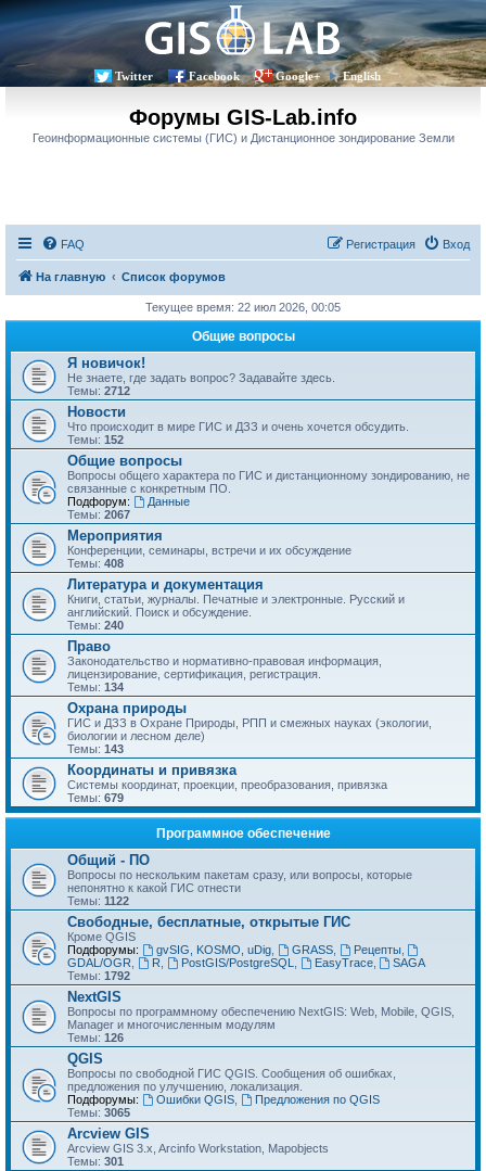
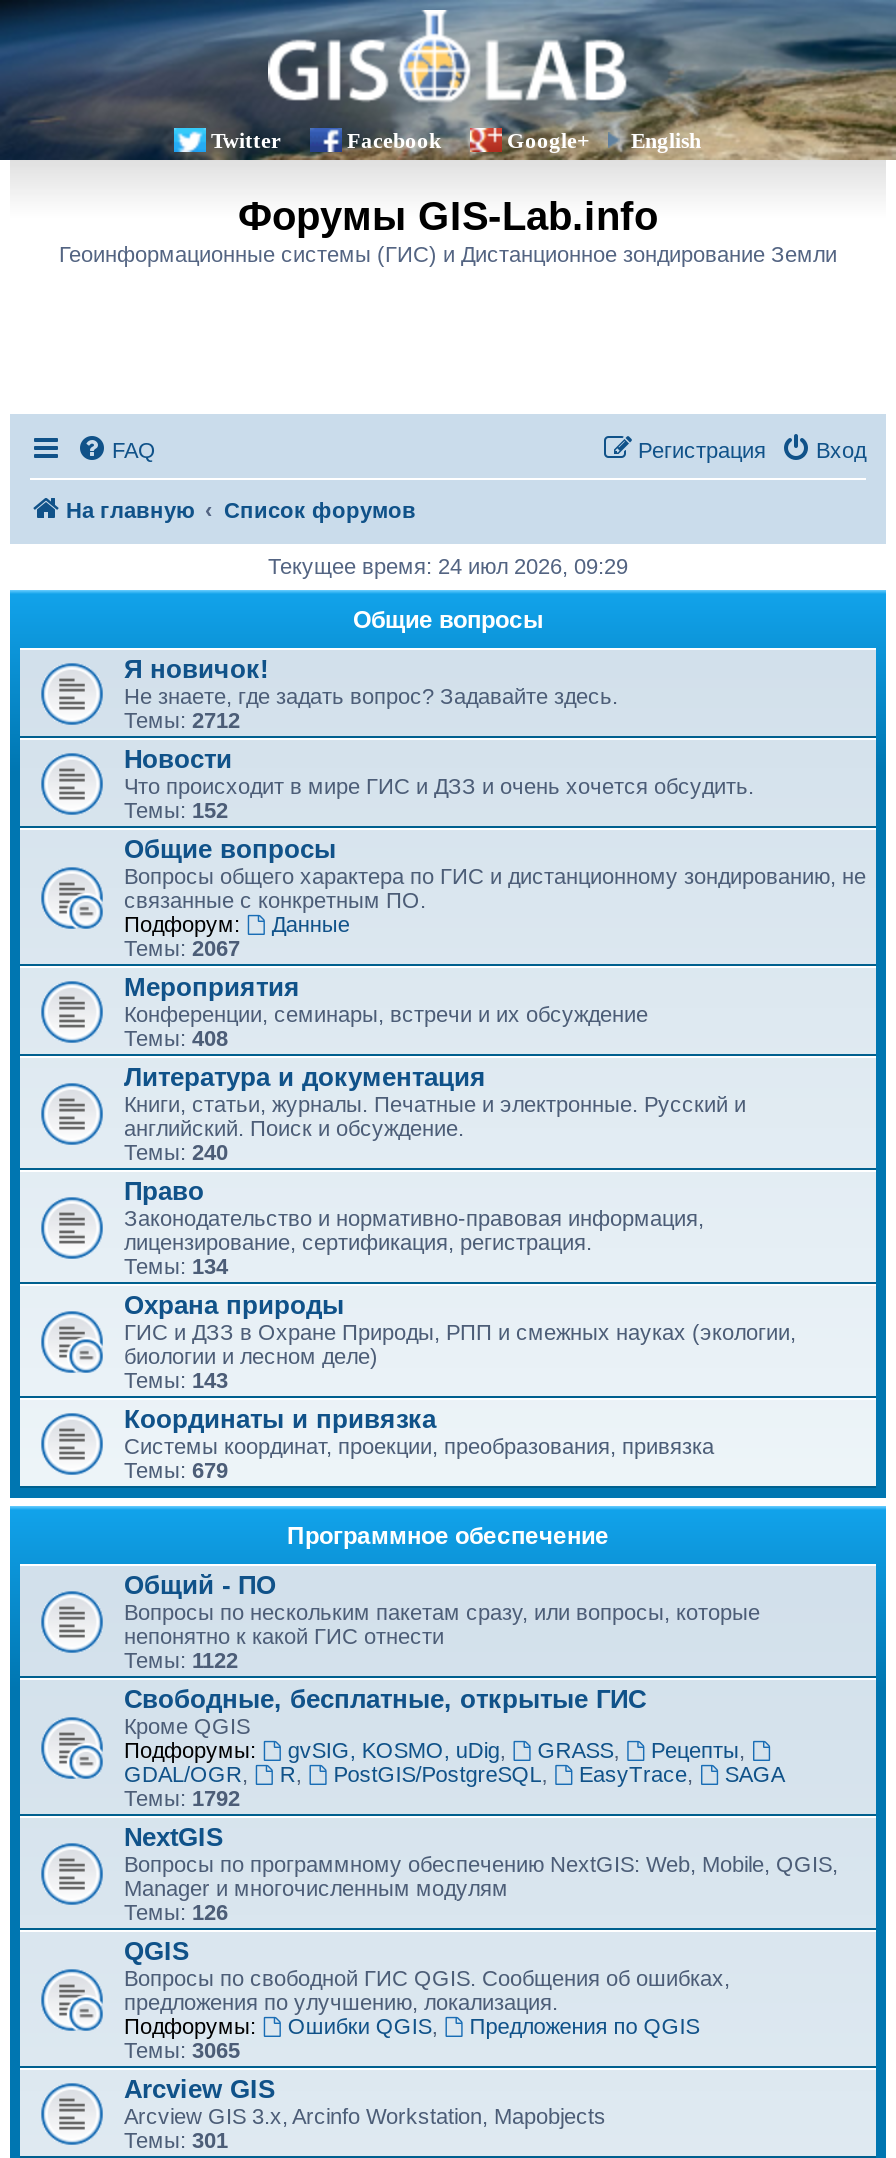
- Текущее время: 22 июл 2026, 00:05
+ Текущее время: 24 июл 2026, 09:29
